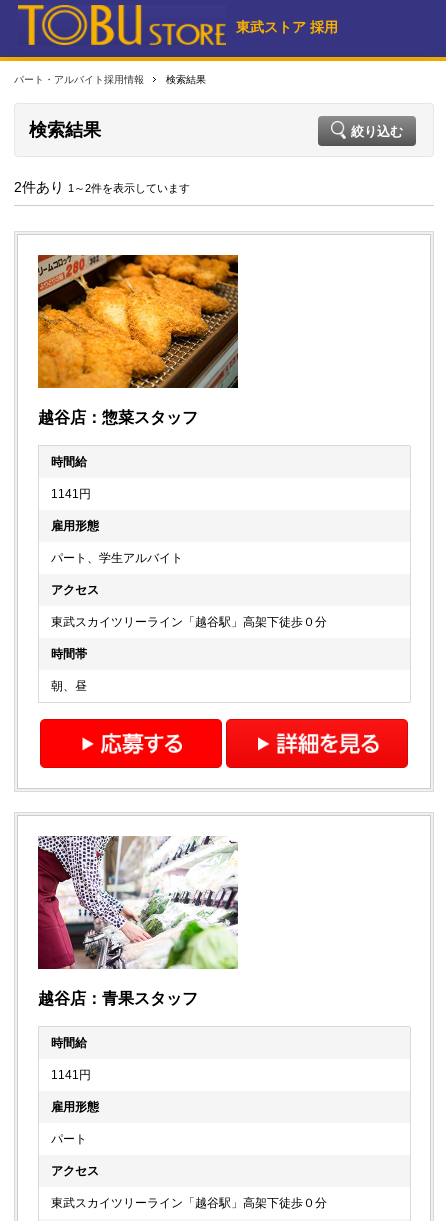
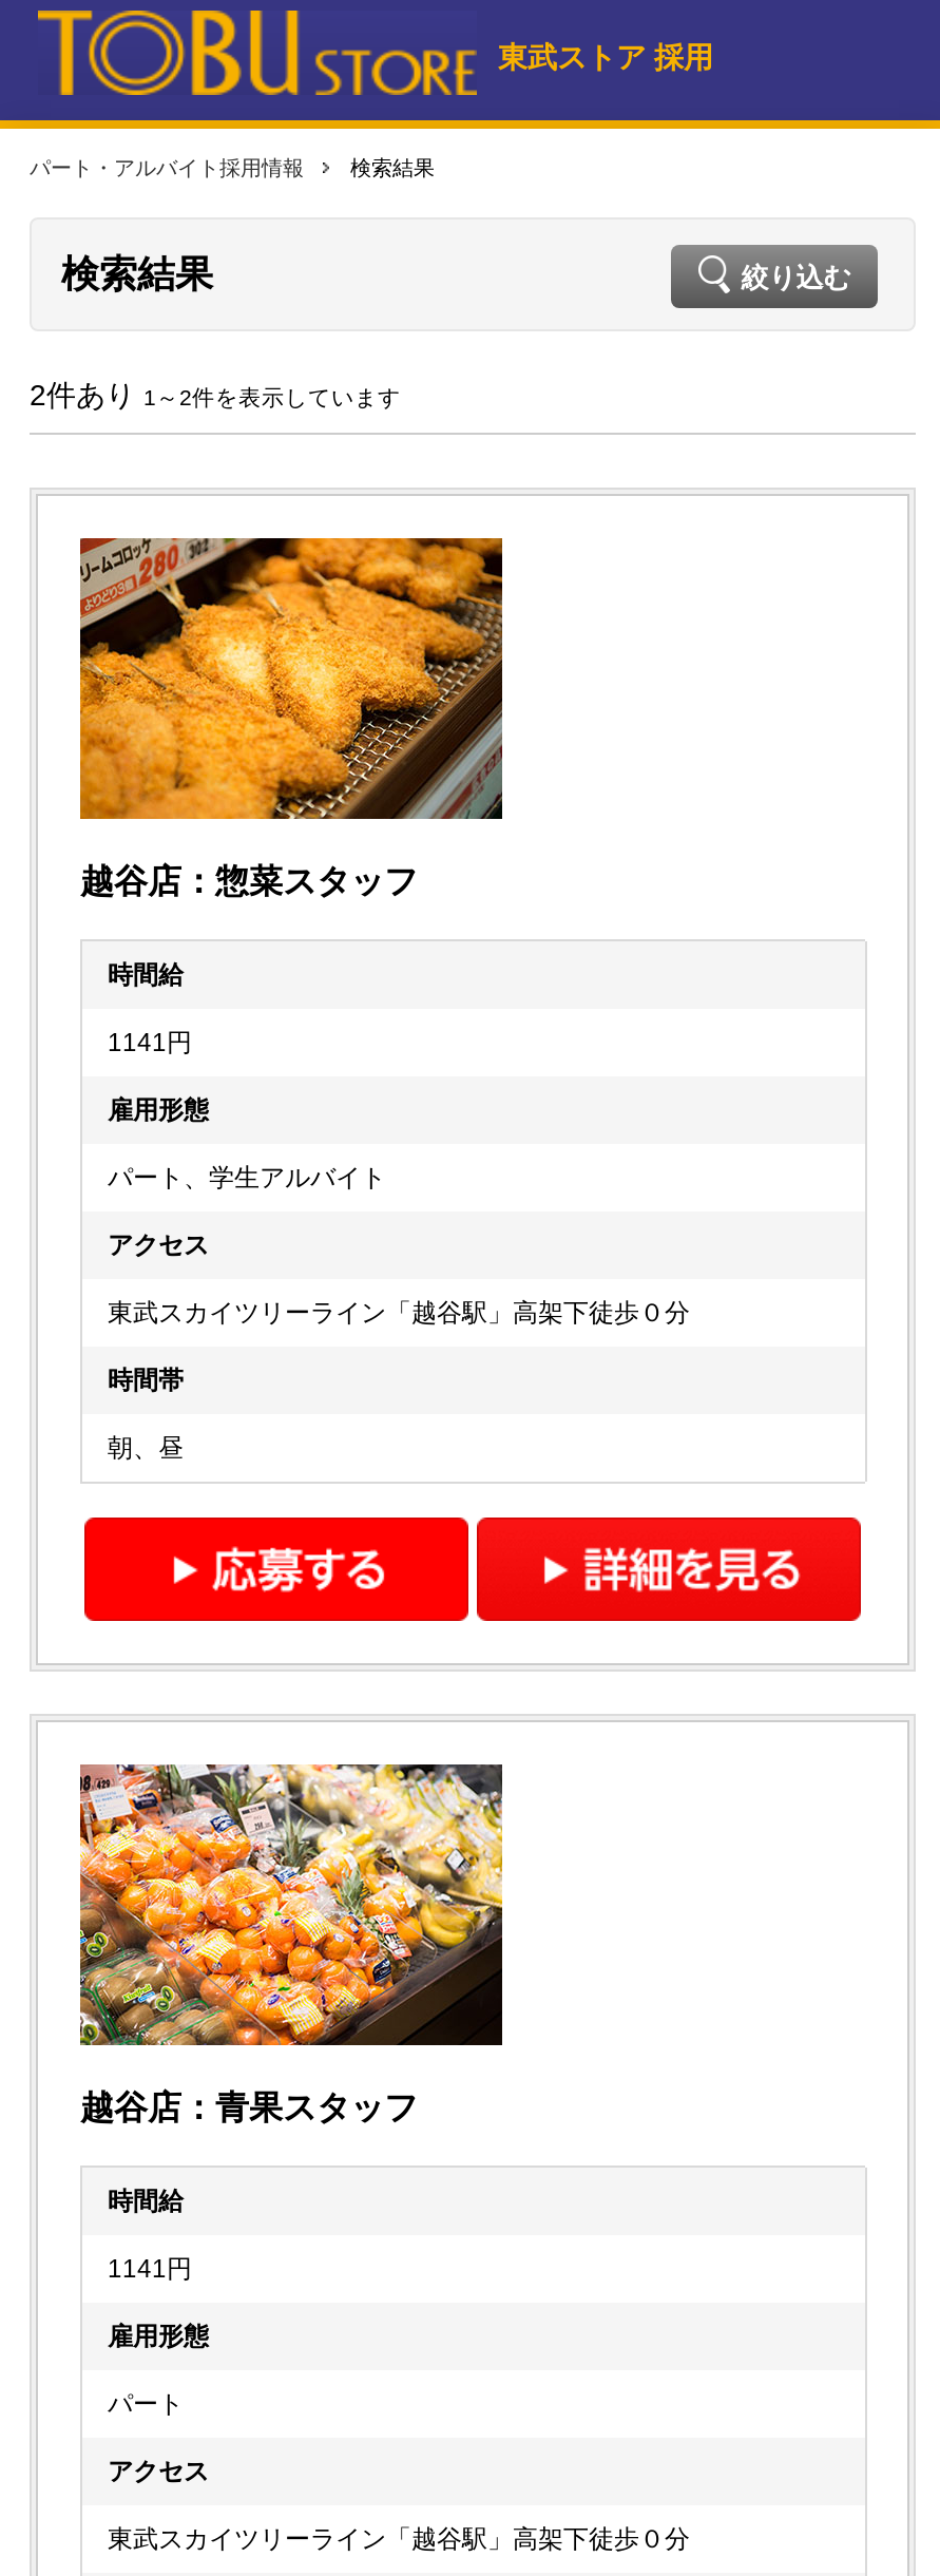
- [image]
+ [image]
